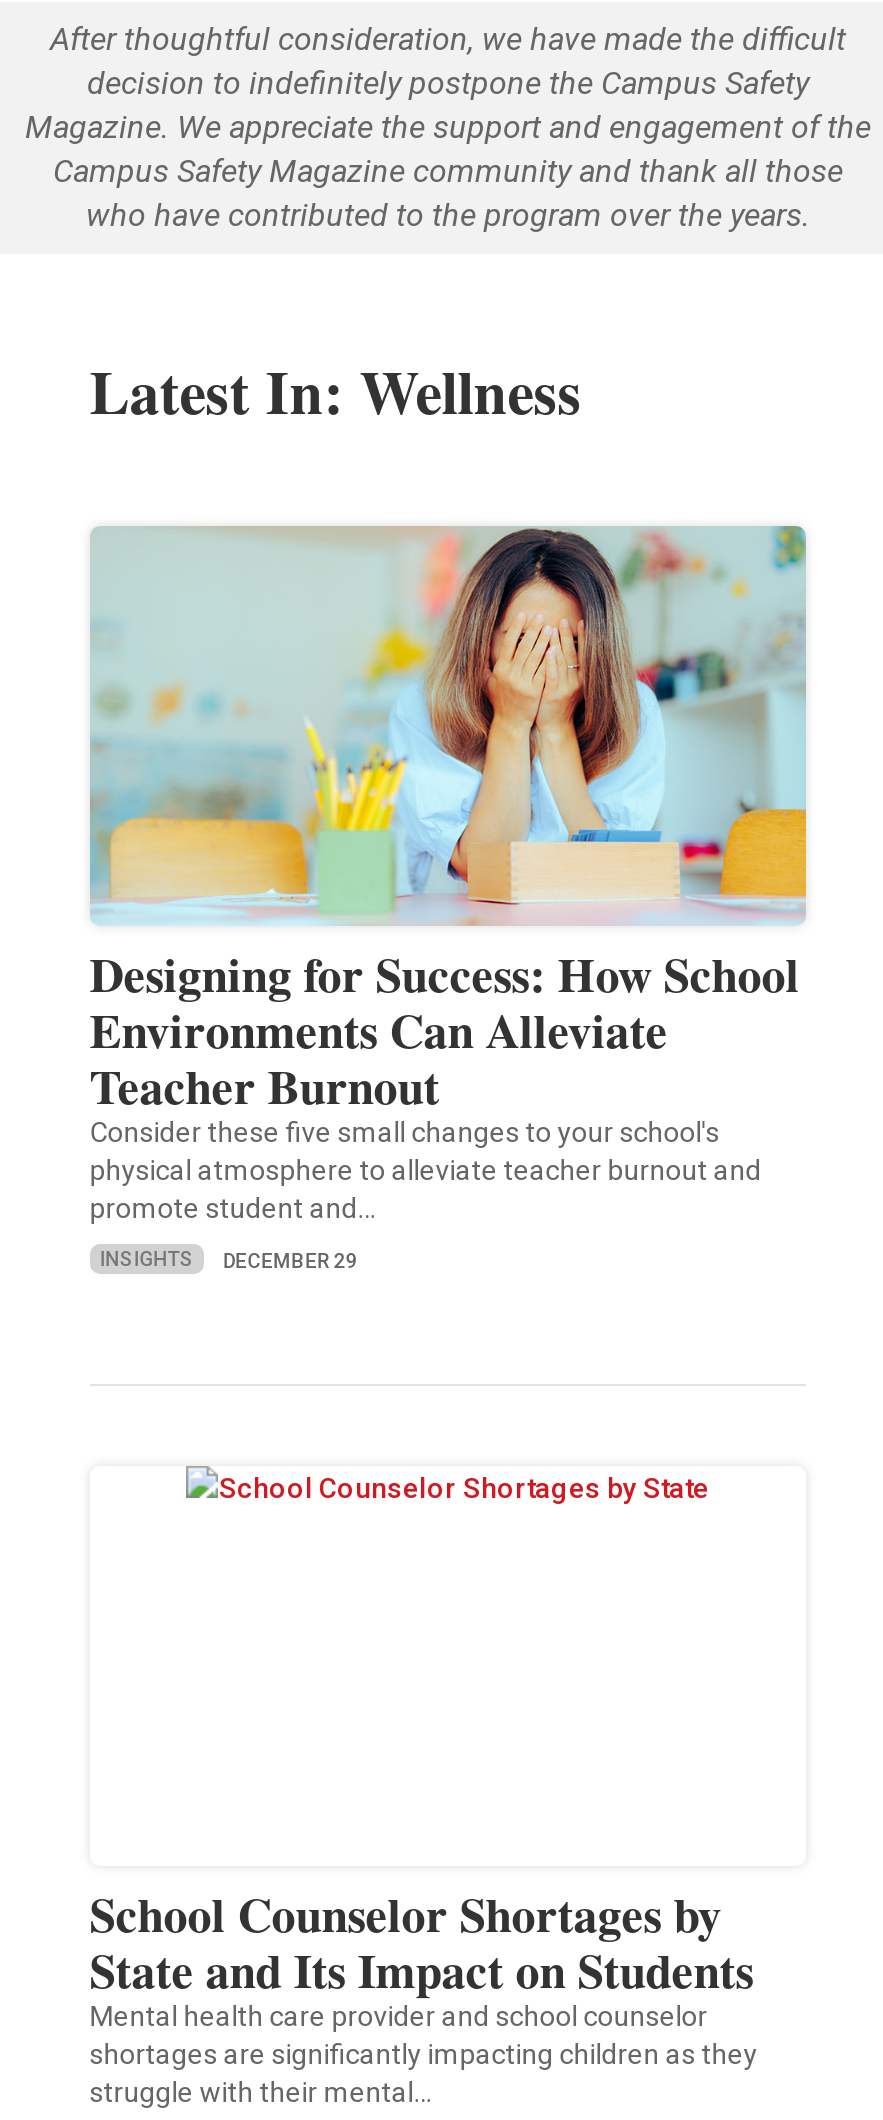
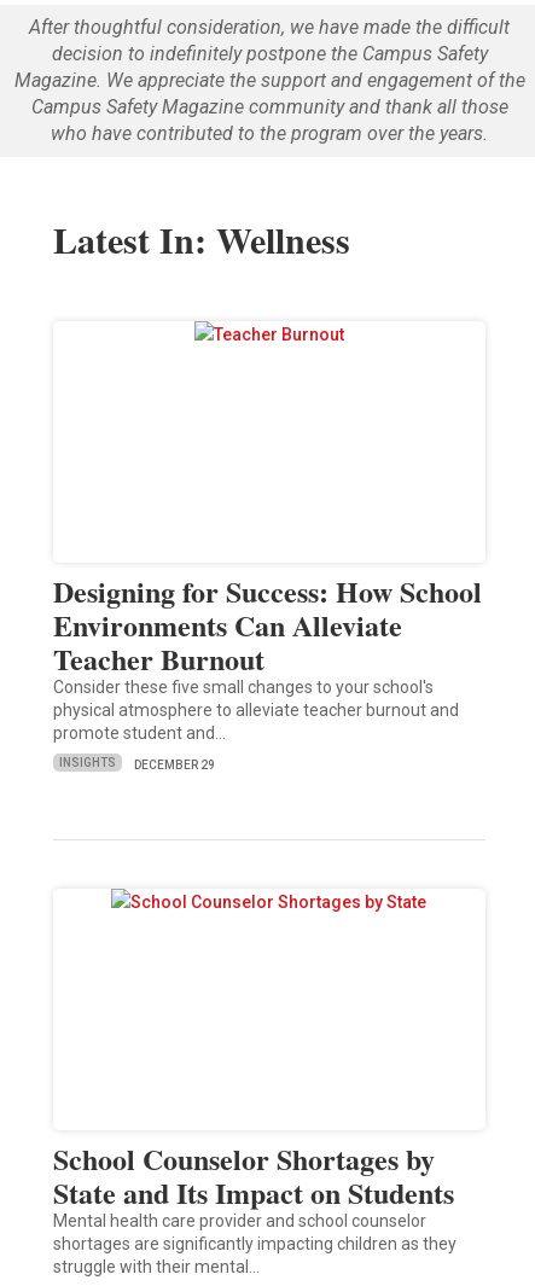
- [image]
